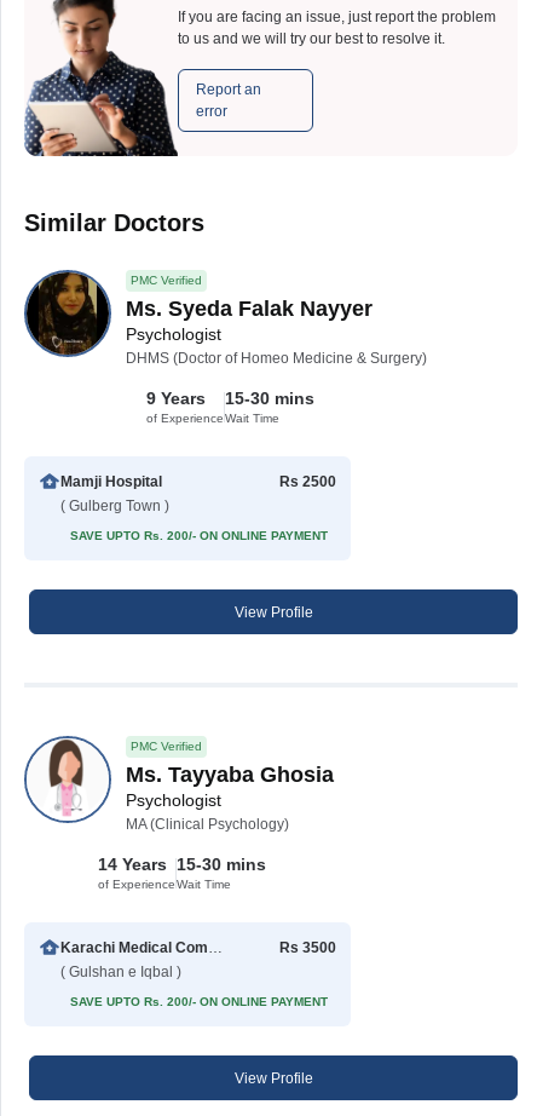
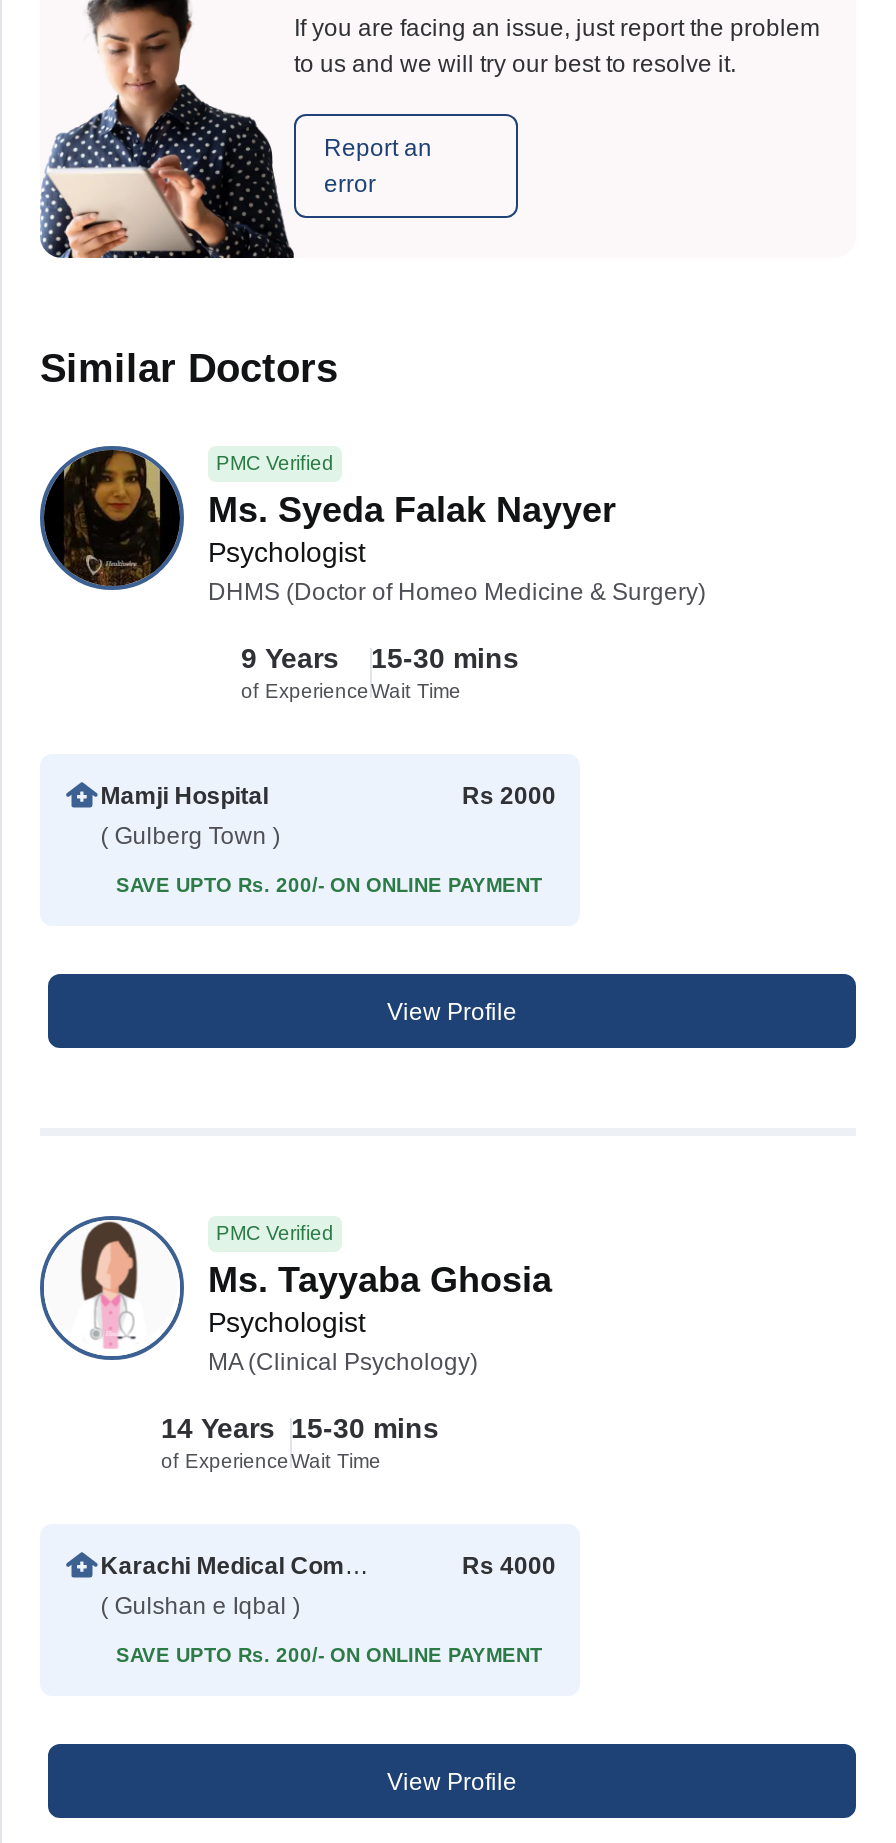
- Rs 2500
+ Rs 2000

- Rs 3500
+ Rs 4000
